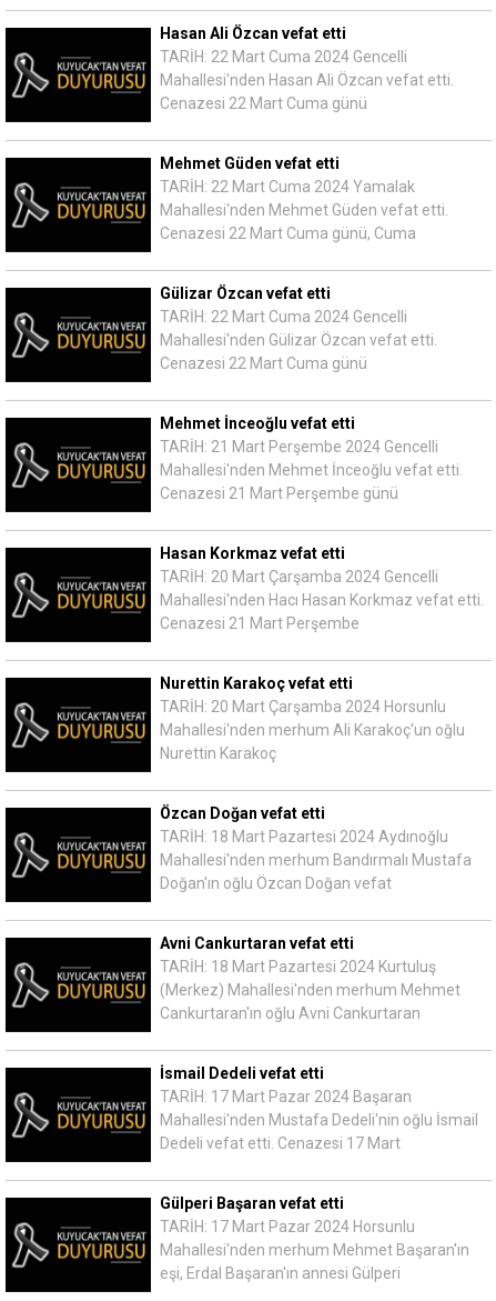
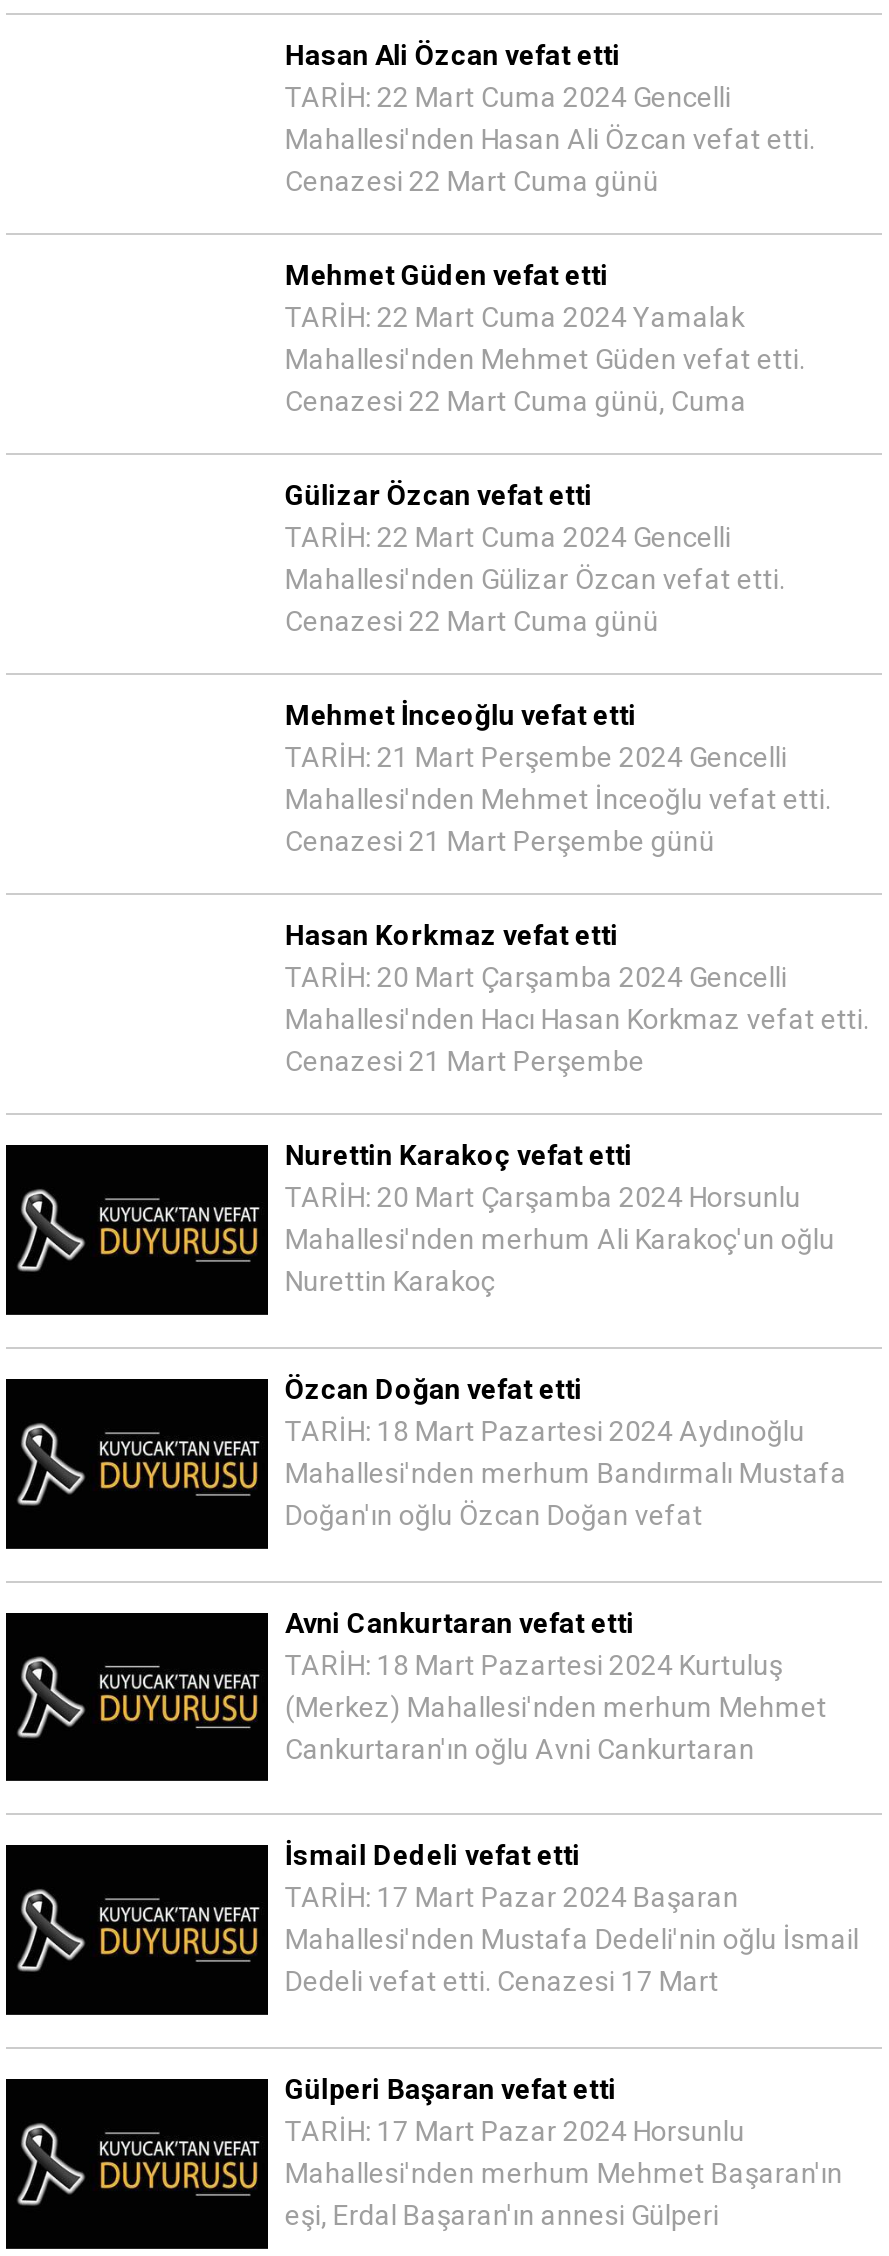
- [image]

- [image]

- [image]

- [image]

- [image]
